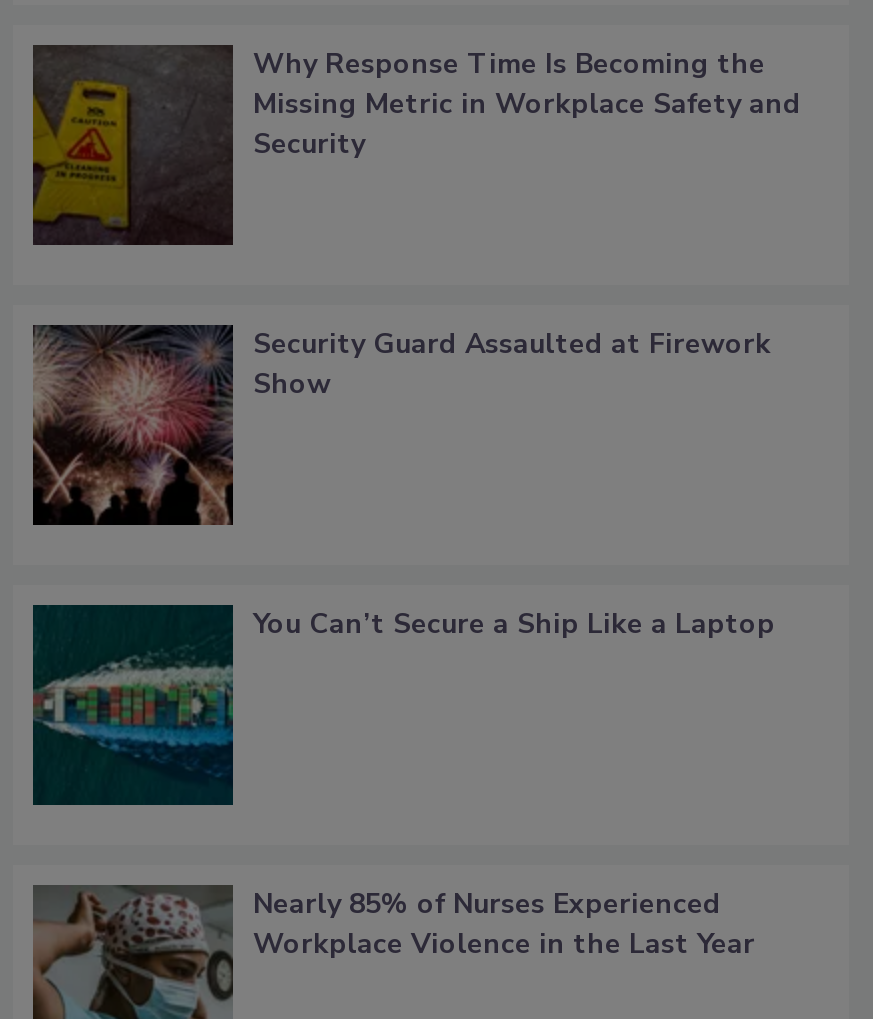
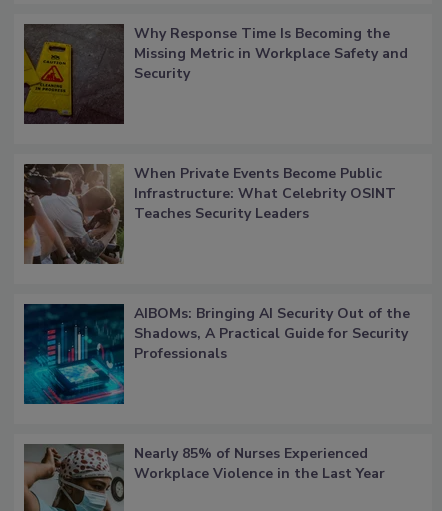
- [image]
- Security Guard Assaulted at Firework
- Show
+ [image]
+ When Private Events Become Public
+ Infrastructure: What Celebrity OSINT
+ Teaches Security Leaders

- [image]
- You Can’t Secure a Ship Like a Laptop
+ [image]
+ AIBOMs: Bringing AI Security Out of the
+ Shadows, A Practical Guide for Security
+ Professionals
